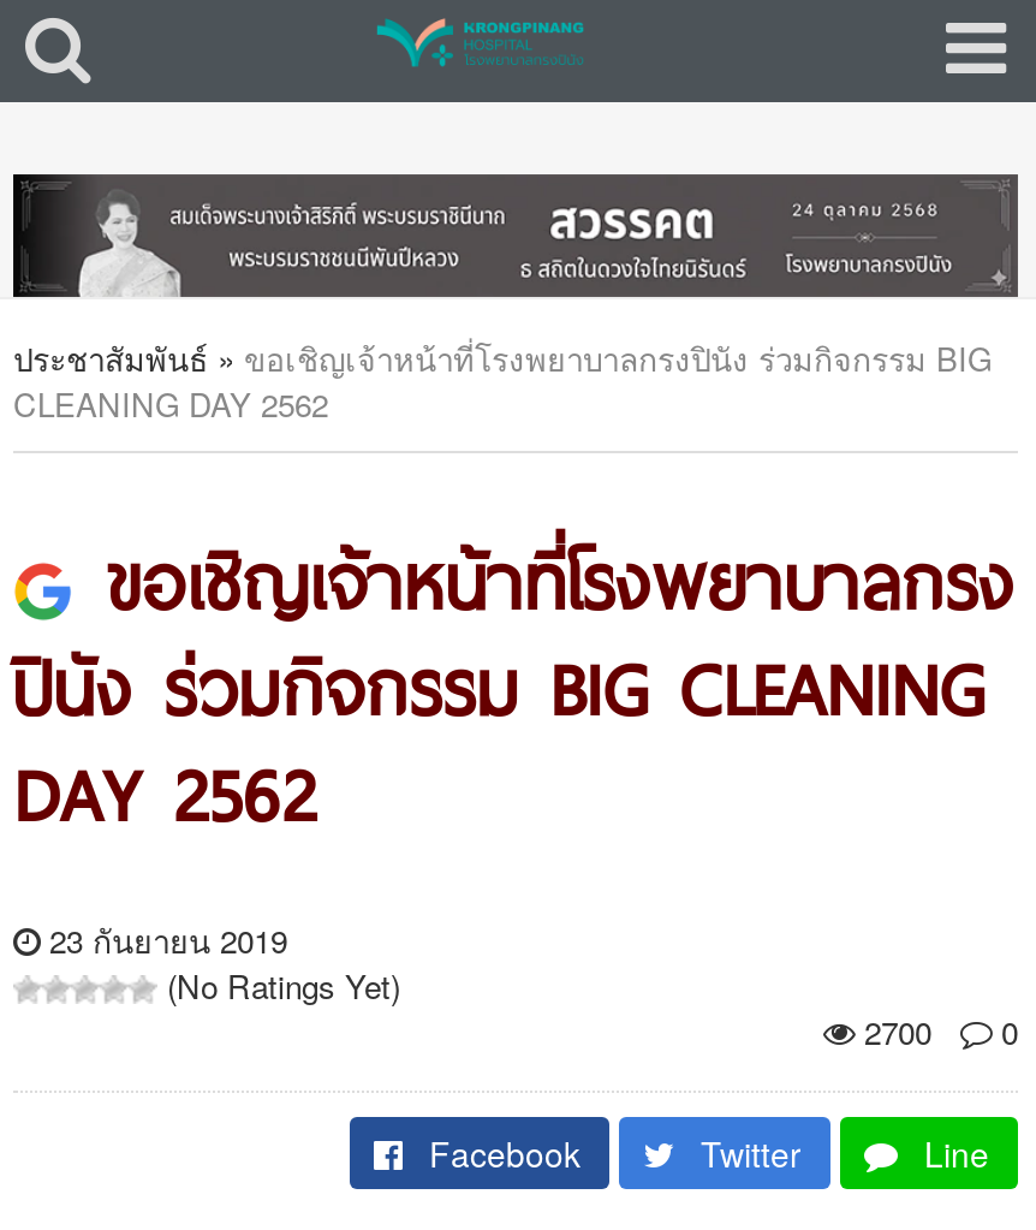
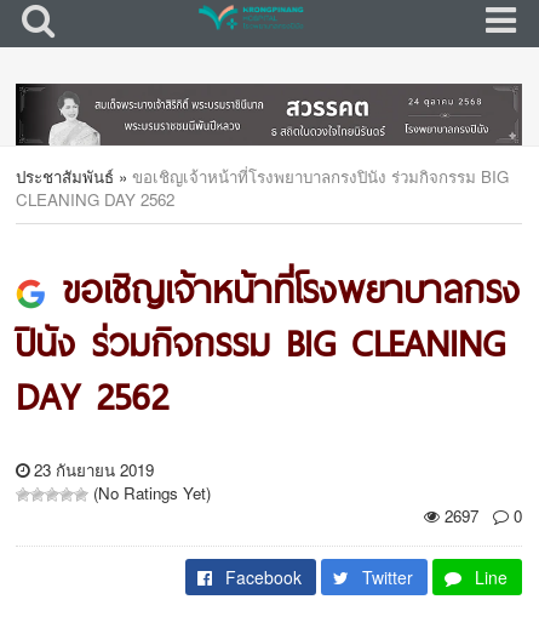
- 2700 0
+ 2697 0
